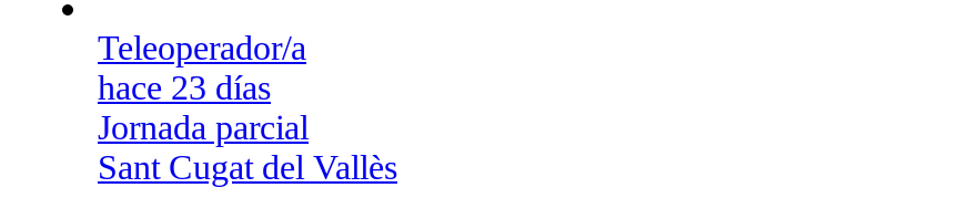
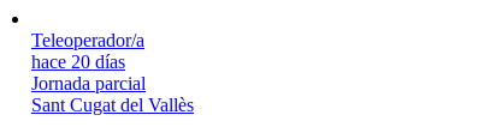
- hace 23 días
+ hace 20 días
